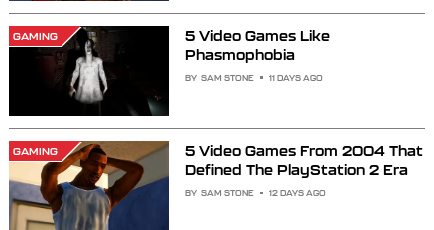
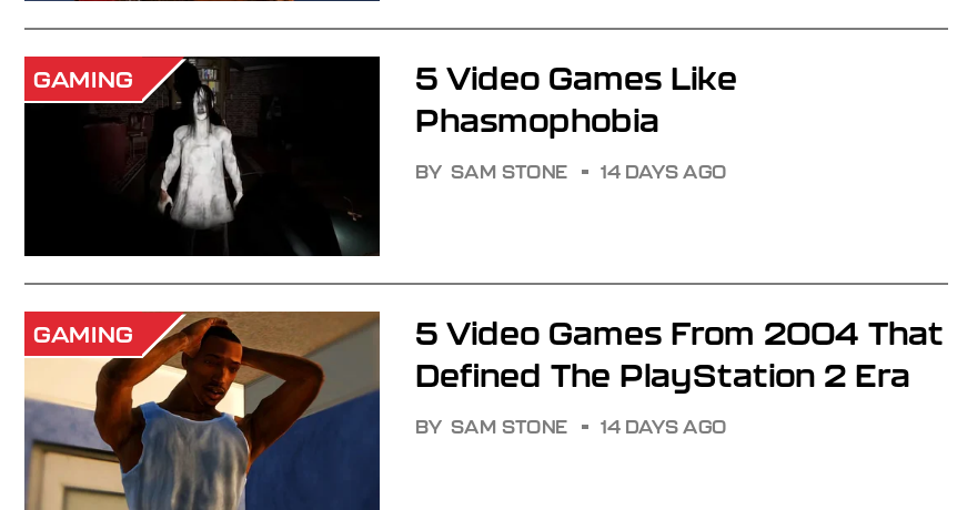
- BY SAM STONE 11 DAYS AGO
+ BY SAM STONE 14 DAYS AGO

- BY SAM STONE 12 DAYS AGO
+ BY SAM STONE 14 DAYS AGO
